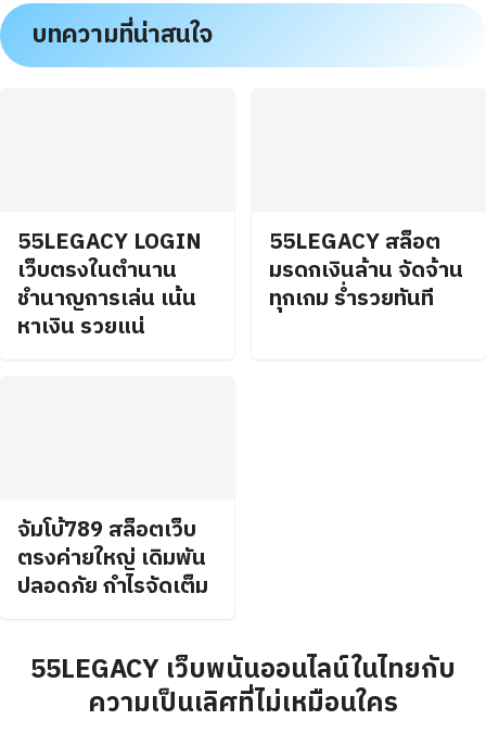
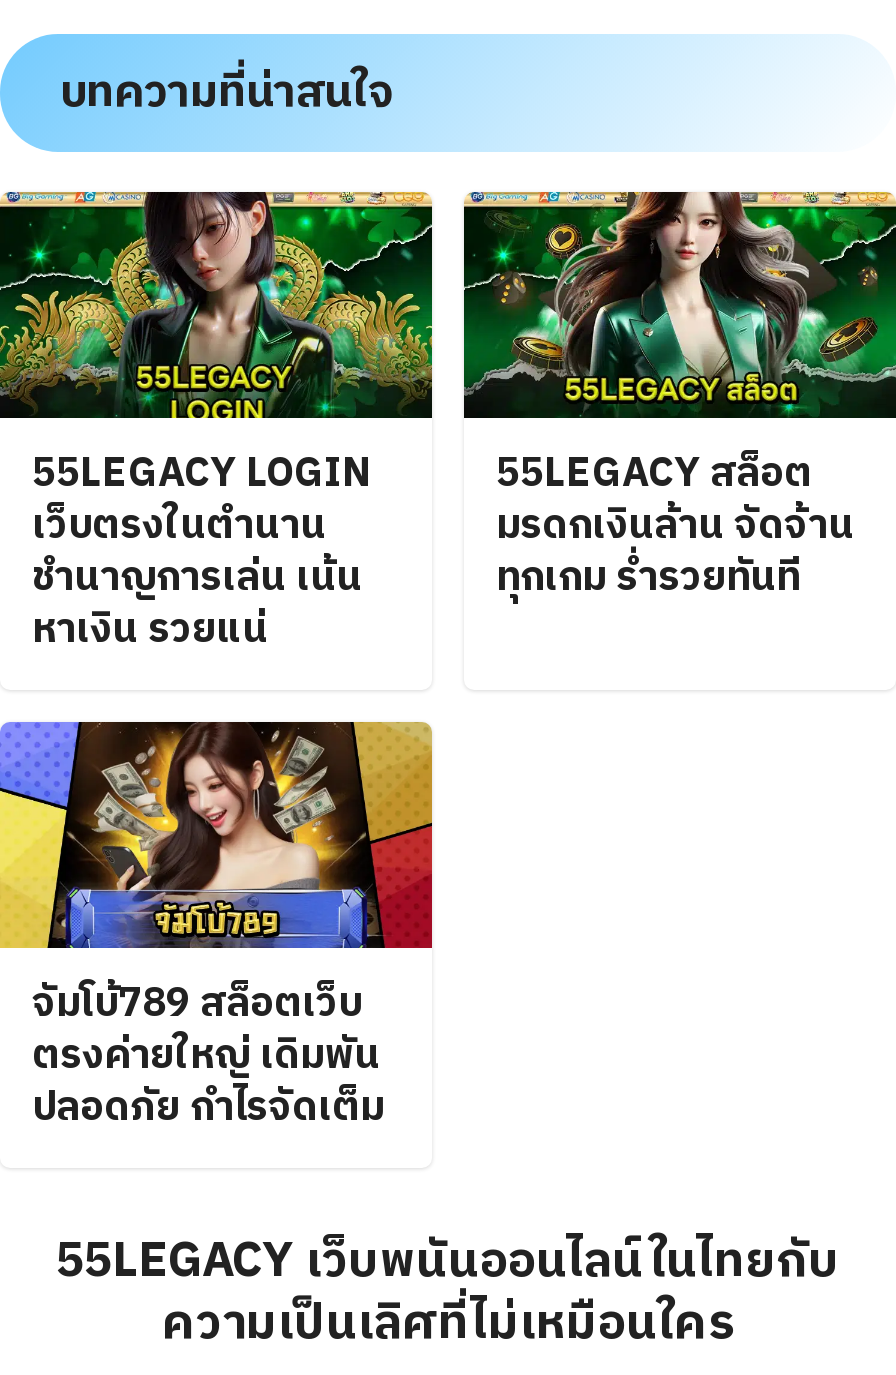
+ [image]

+ [image]

+ [image]
